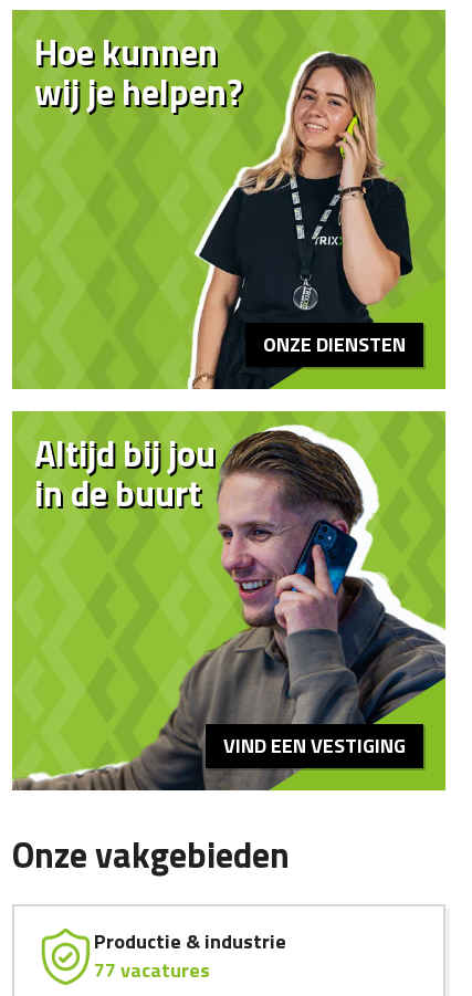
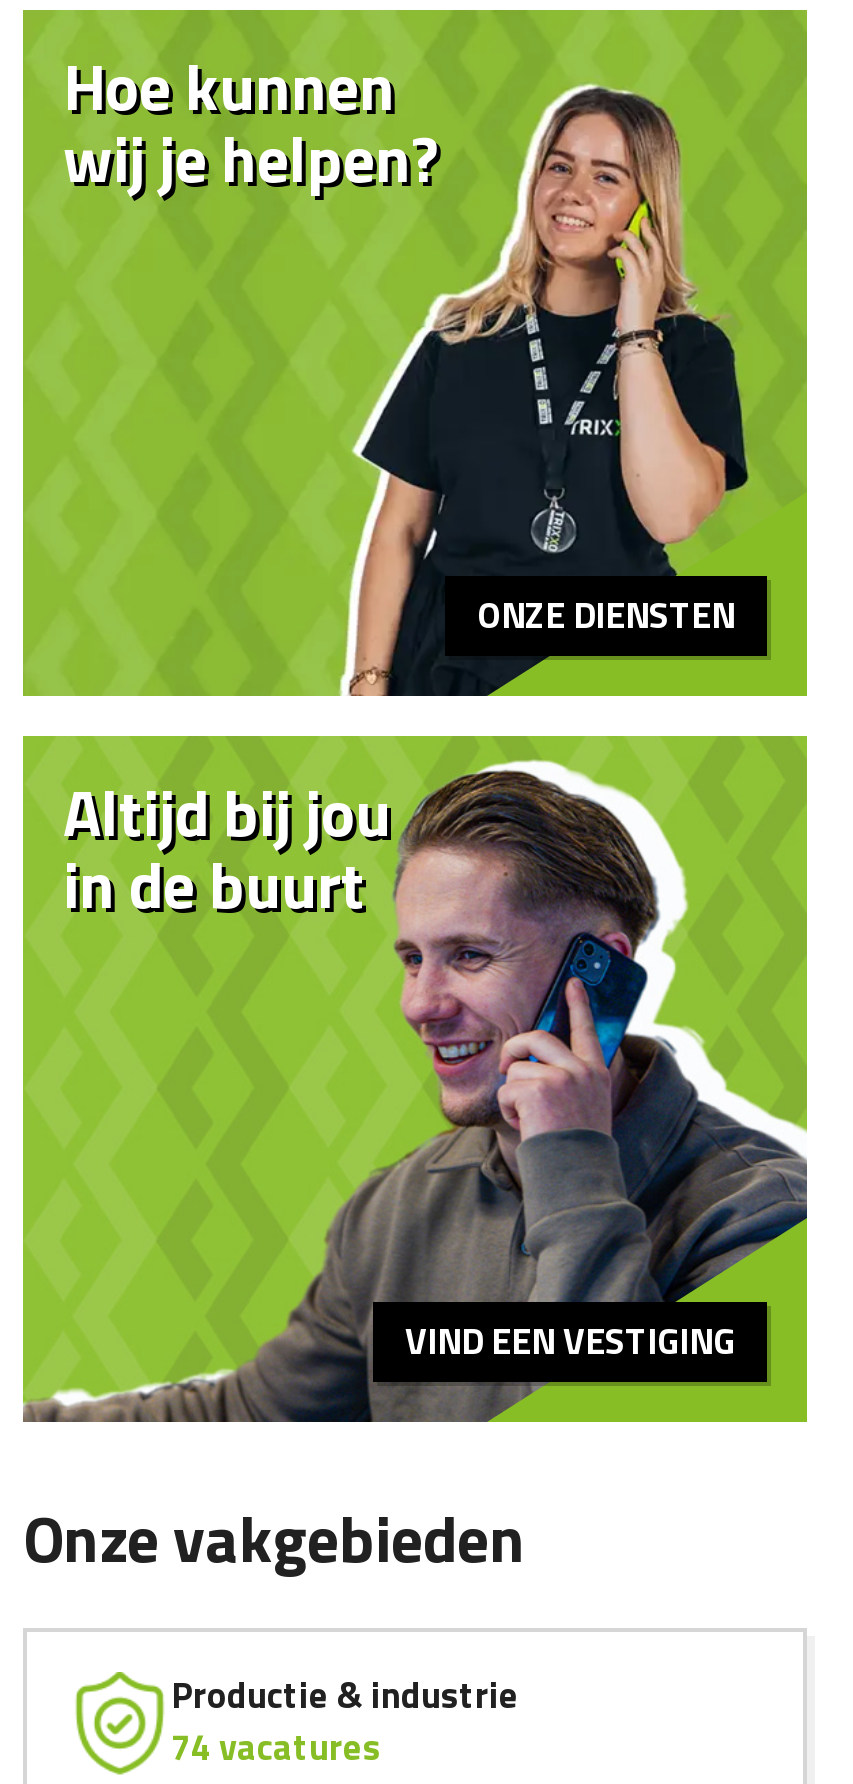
- 77 vacatures
+ 74 vacatures
